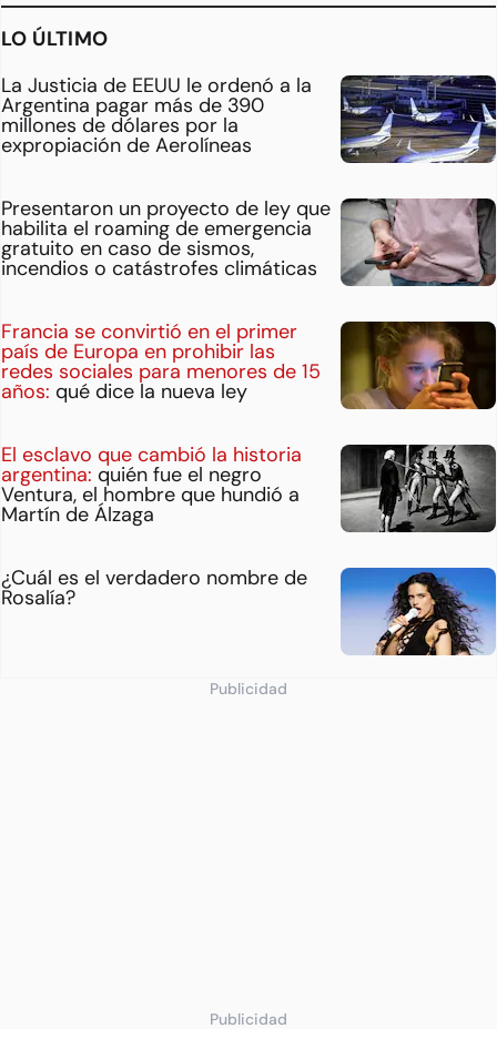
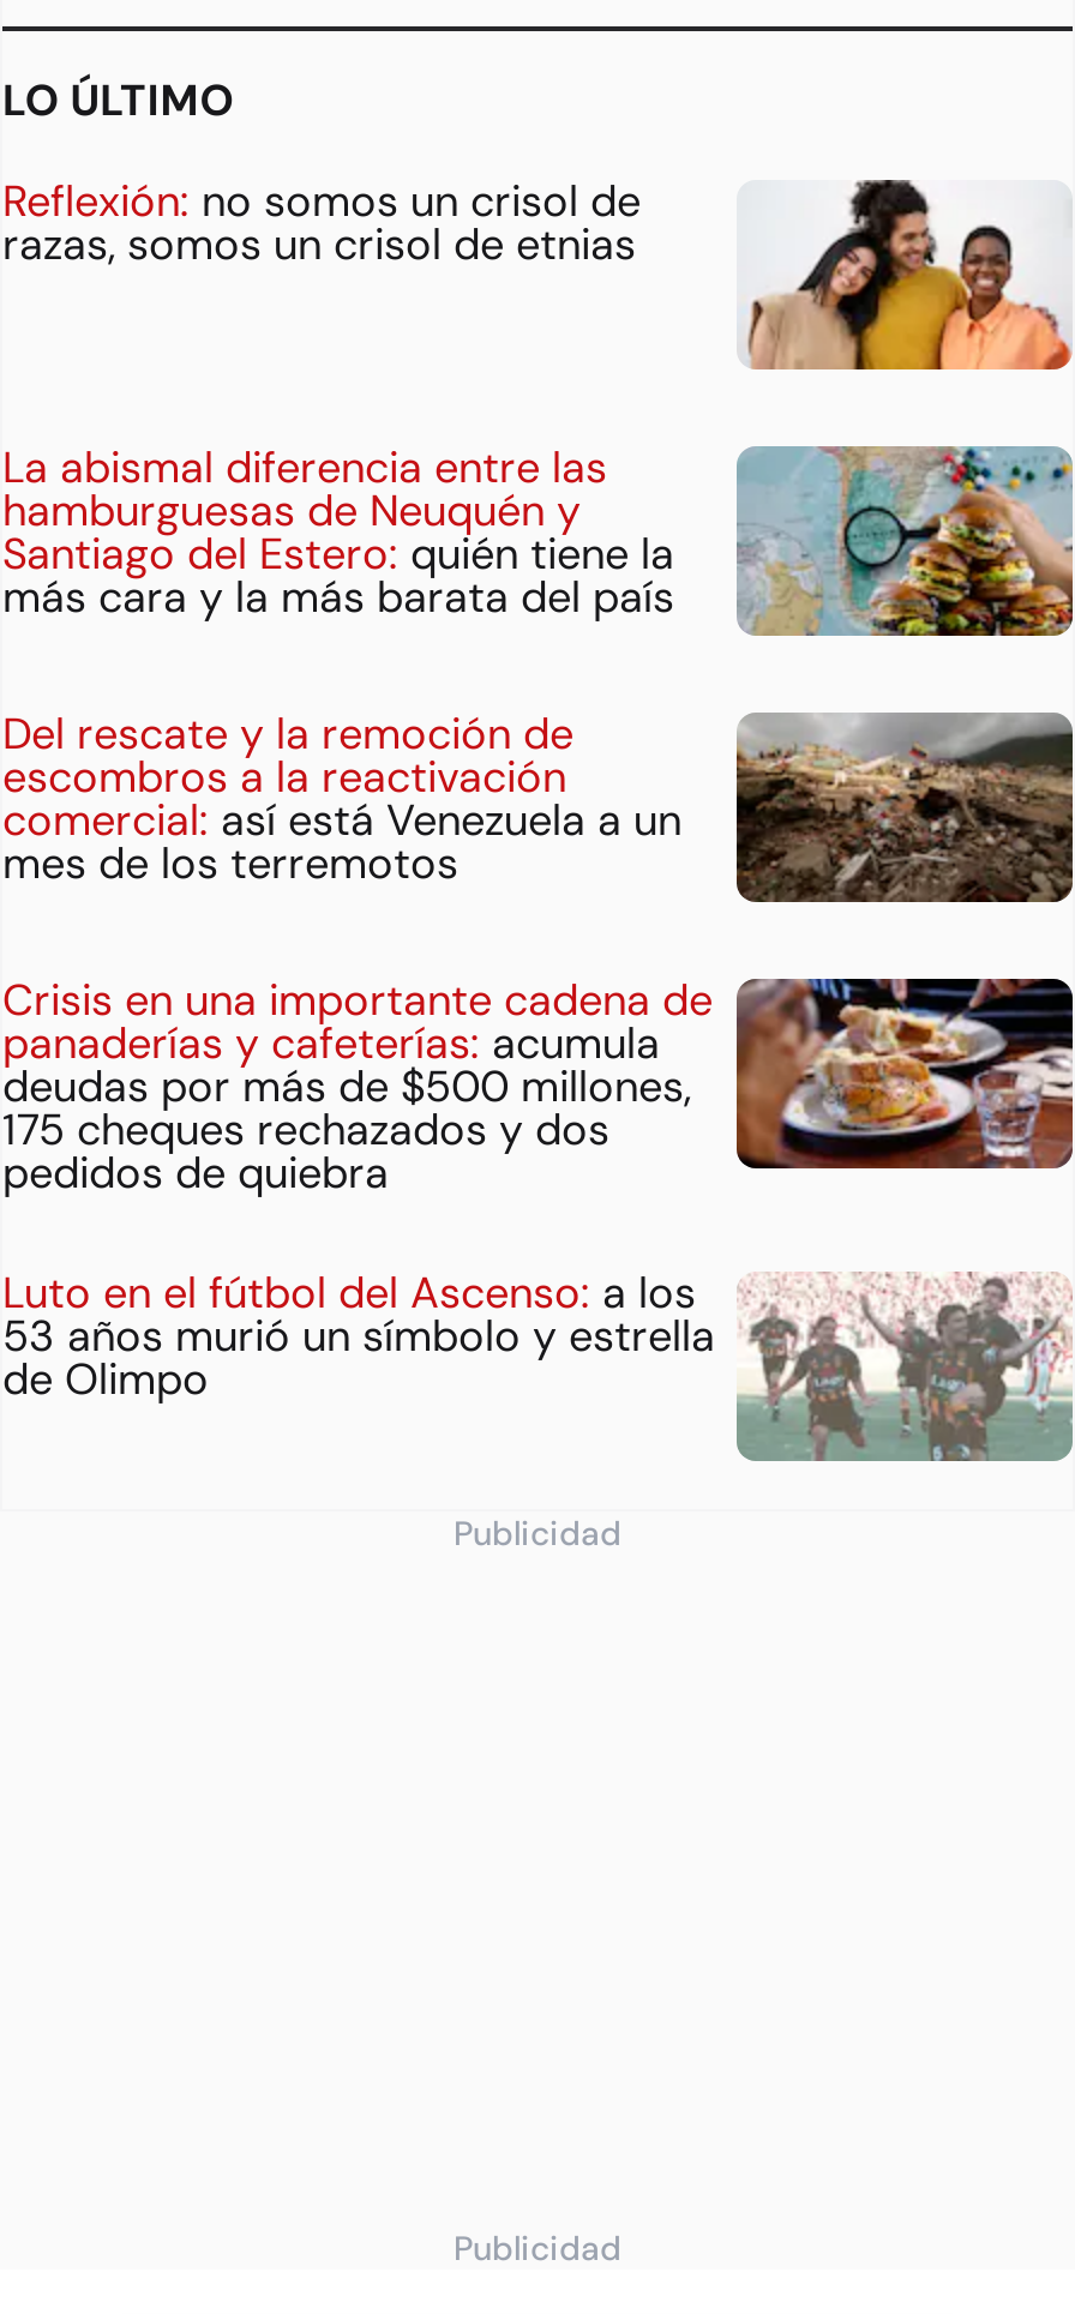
- [image]
- La Justicia de EEUU le ordenó a la
- Argentina pagar más de 390
- millones de dólares por la
- expropiación de Aerolíneas
+ [image]
+ Reflexión: no somos un crisol de
+ razas, somos un crisol de etnias

- [image]
- Presentaron un proyecto de ley que
- habilita el roaming de emergencia
- gratuito en caso de sismos,
- incendios o catástrofes climáticas
+ [image]
+ La abismal diferencia entre las
+ hamburguesas de Neuquén y
+ Santiago del Estero: quién tiene la
+ más cara y la más barata del país

- [image]
- Francia se convirtió en el primer
- país de Europa en prohibir las
- redes sociales para menores de 15
- años: qué dice la nueva ley
+ [image]
+ Del rescate y la remoción de
+ escombros a la reactivación
+ comercial: así está Venezuela a un
+ mes de los terremotos

- [image]
- El esclavo que cambió la historia
- argentina: quién fue el negro
- Ventura, el hombre que hundió a
- Martín de Álzaga
+ [image]
+ Crisis en una importante cadena de
+ panaderías y cafeterías: acumula
+ deudas por más de $500 millones,
+ 175 cheques rechazados y dos
+ pedidos de quiebra

- [image]
- ¿Cuál es el verdadero nombre de
- Rosalía?
+ [image]
+ Luto en el fútbol del Ascenso: a los
+ 53 años murió un símbolo y estrella
+ de Olimpo
